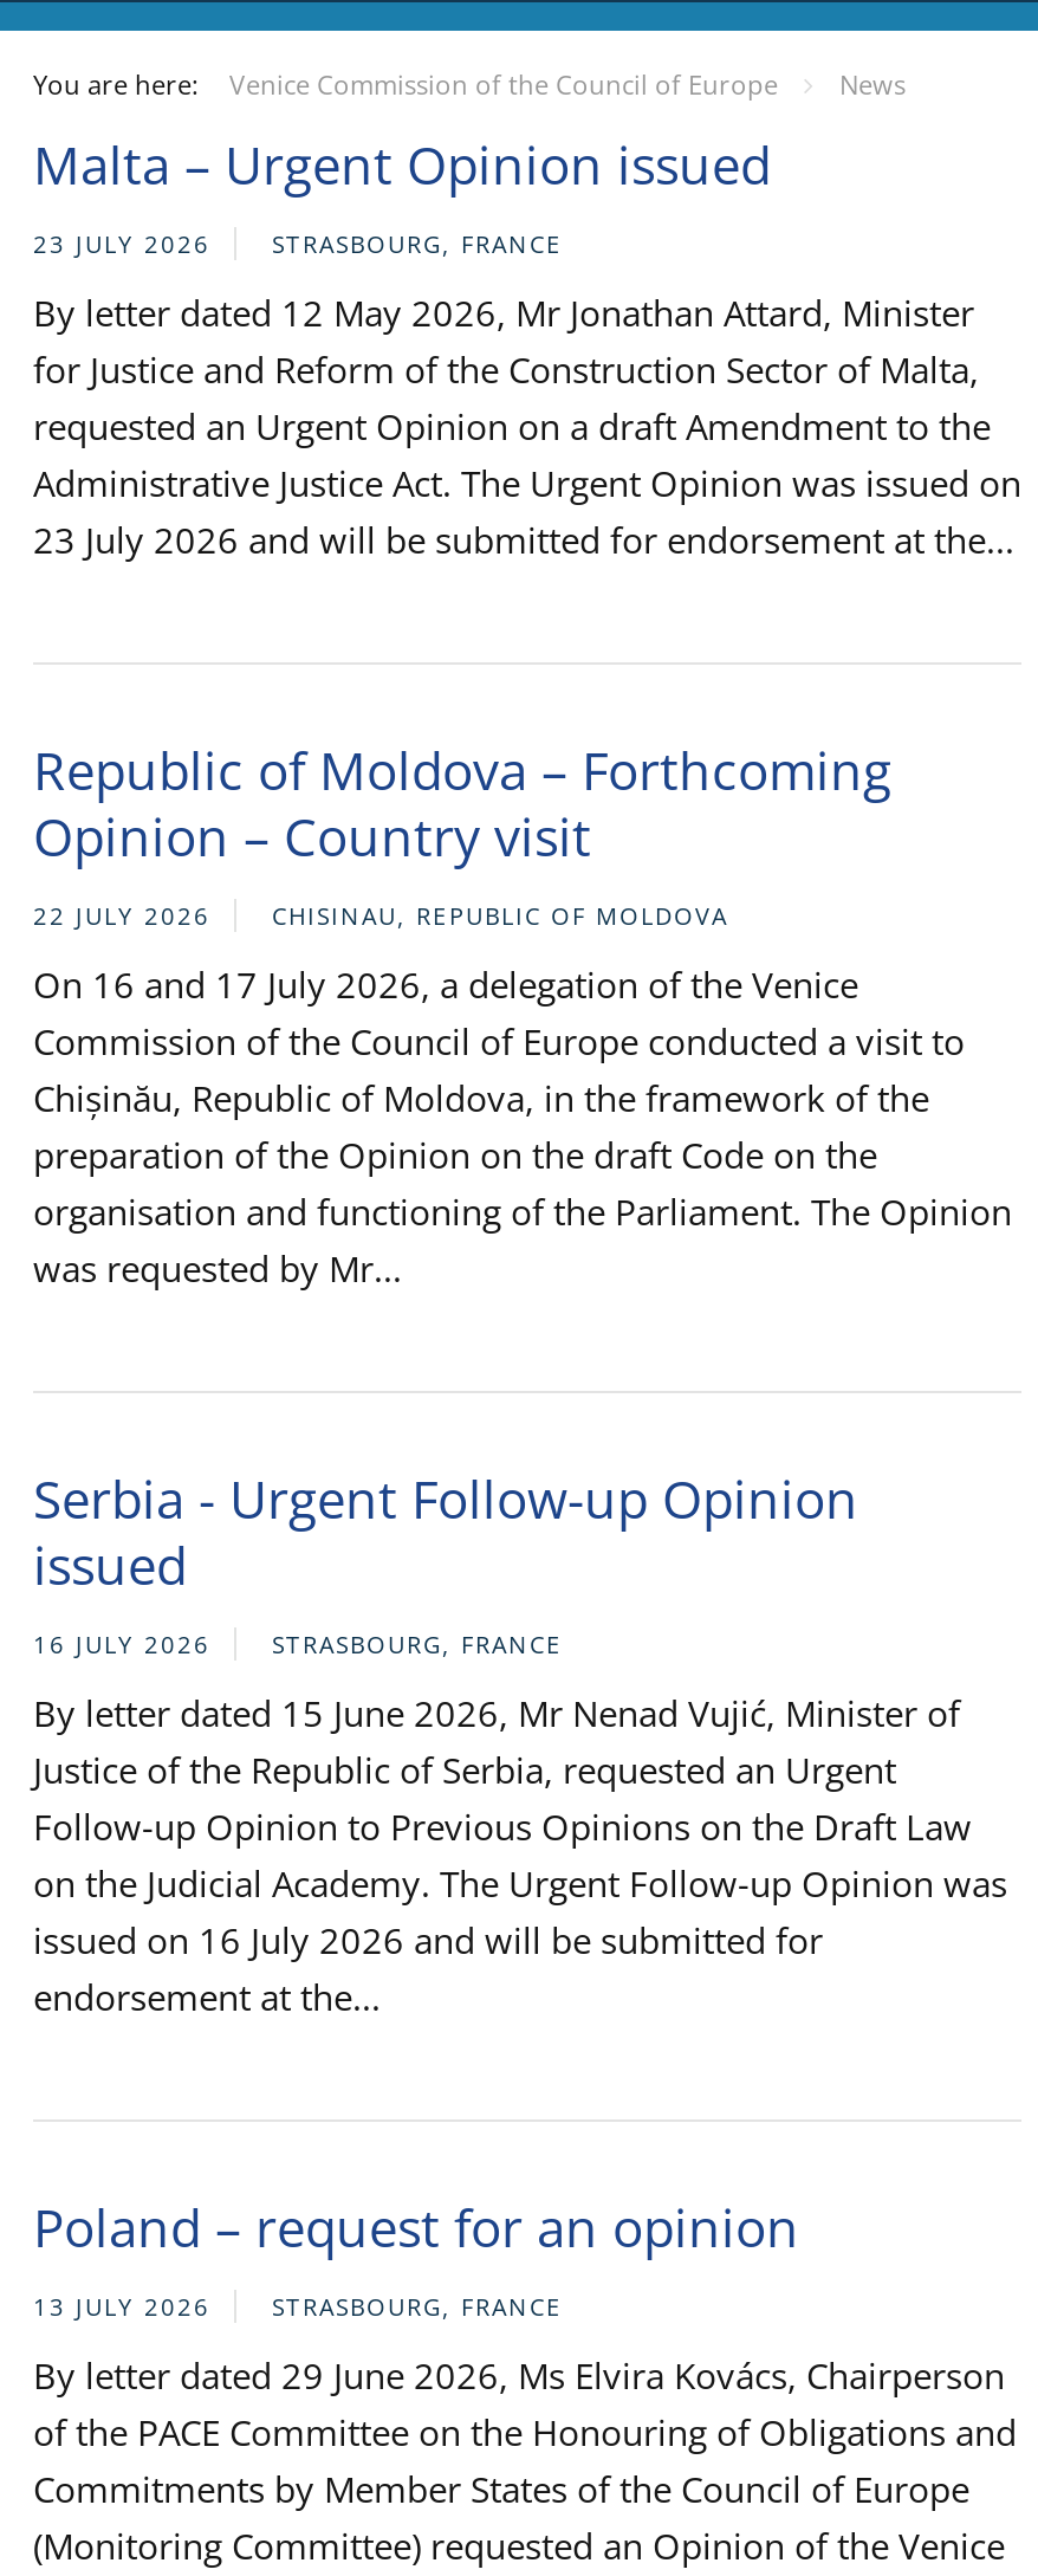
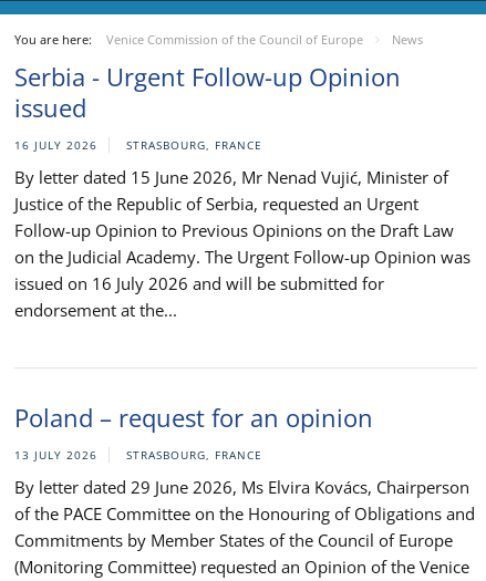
- Malta – Urgent Opinion issued
- 23 JULY 2026
- STRASBOURG, FRANCE
- By letter dated 12 May 2026, Mr Jonathan Attard, Minister
- for Justice and Reform of the Construction Sector of Malta,
- requested an Urgent Opinion on a draft Amendment to the
- Administrative Justice Act. The Urgent Opinion was issued on
- 23 July 2026 and will be submitted for endorsement at the...
- Republic of Moldova – Forthcoming
- Opinion – Country visit
- 22 JULY 2026
- CHISINAU, REPUBLIC OF MOLDOVA
- On 16 and 17 July 2026, a delegation of the Venice
- Commission of the Council of Europe conducted a visit to
- Chișinău, Republic of Moldova, in the framework of the
- preparation of the Opinion on the draft Code on the
- organisation and functioning of the Parliament. The Opinion
- was requested by Mr...
